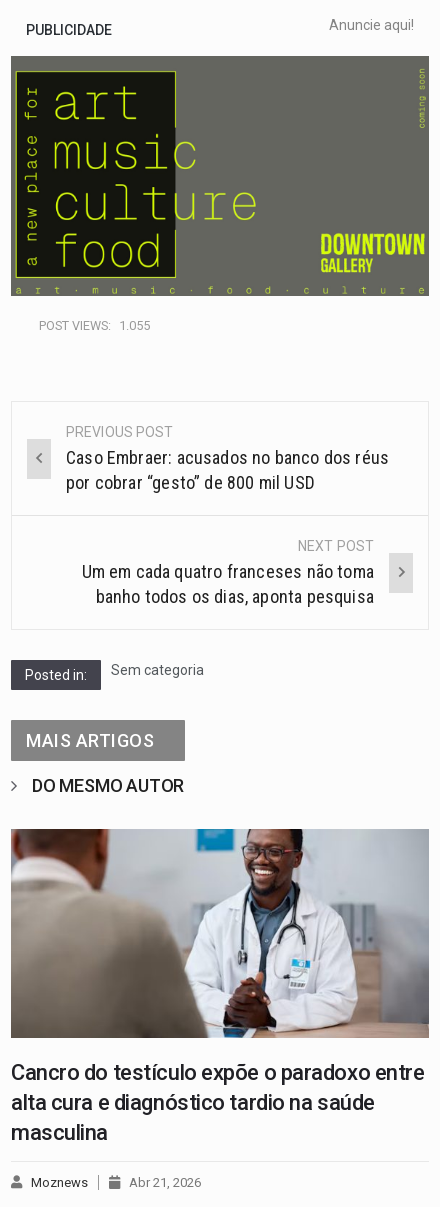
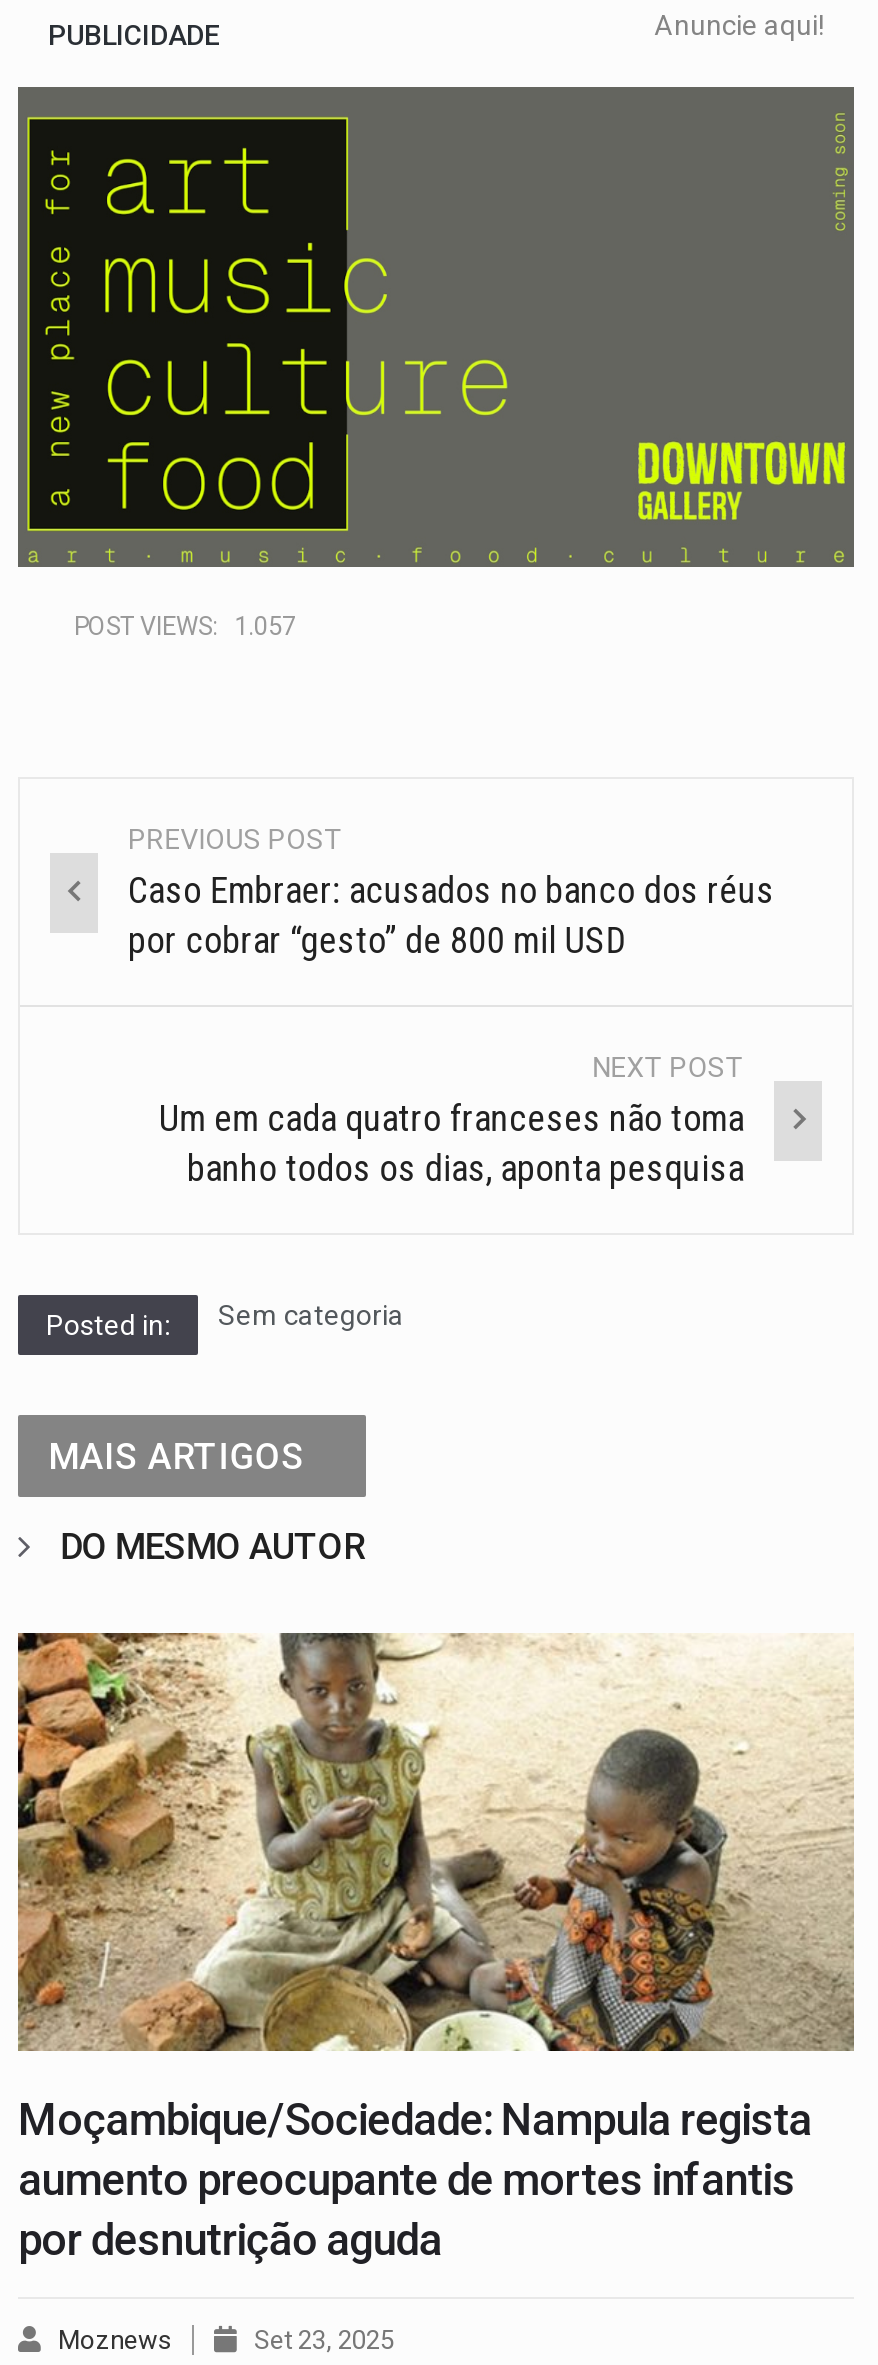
- POST VIEWS: 1.055
+ POST VIEWS: 1.057

- [image]
- Cancro do testículo expõe o paradoxo entre
- alta cura e diagnóstico tardio na saúde
- masculina
+ [image]
+ Moçambique/Sociedade: Nampula regista
+ aumento preocupante de mortes infantis
+ por desnutrição aguda

- Abr 21, 2026
+ Set 23, 2025
